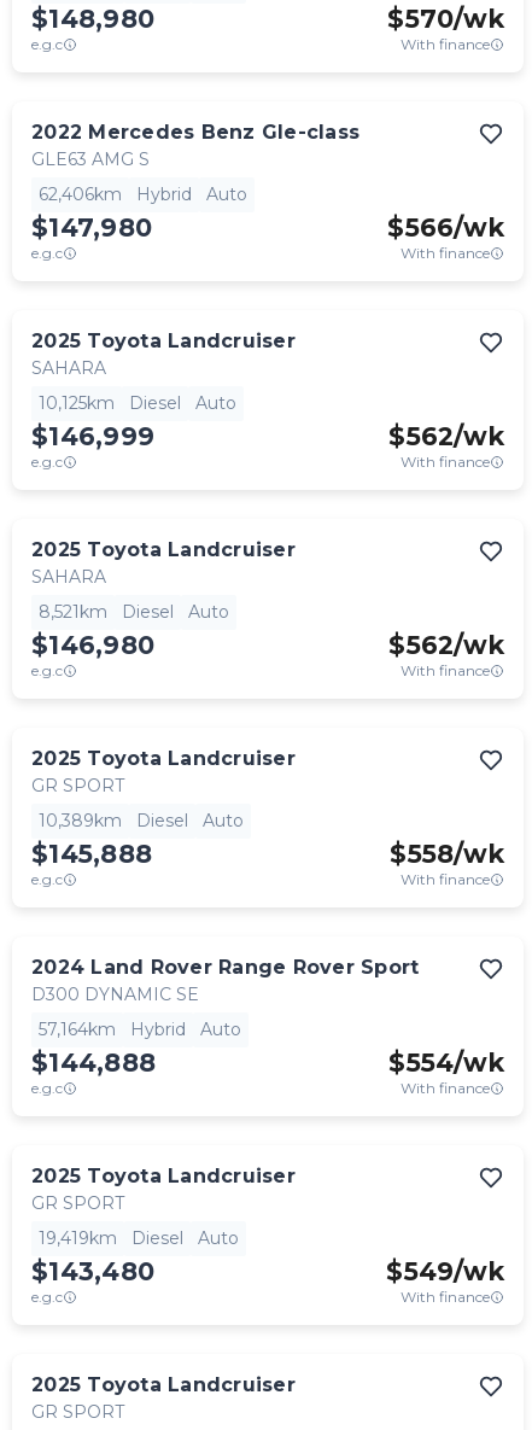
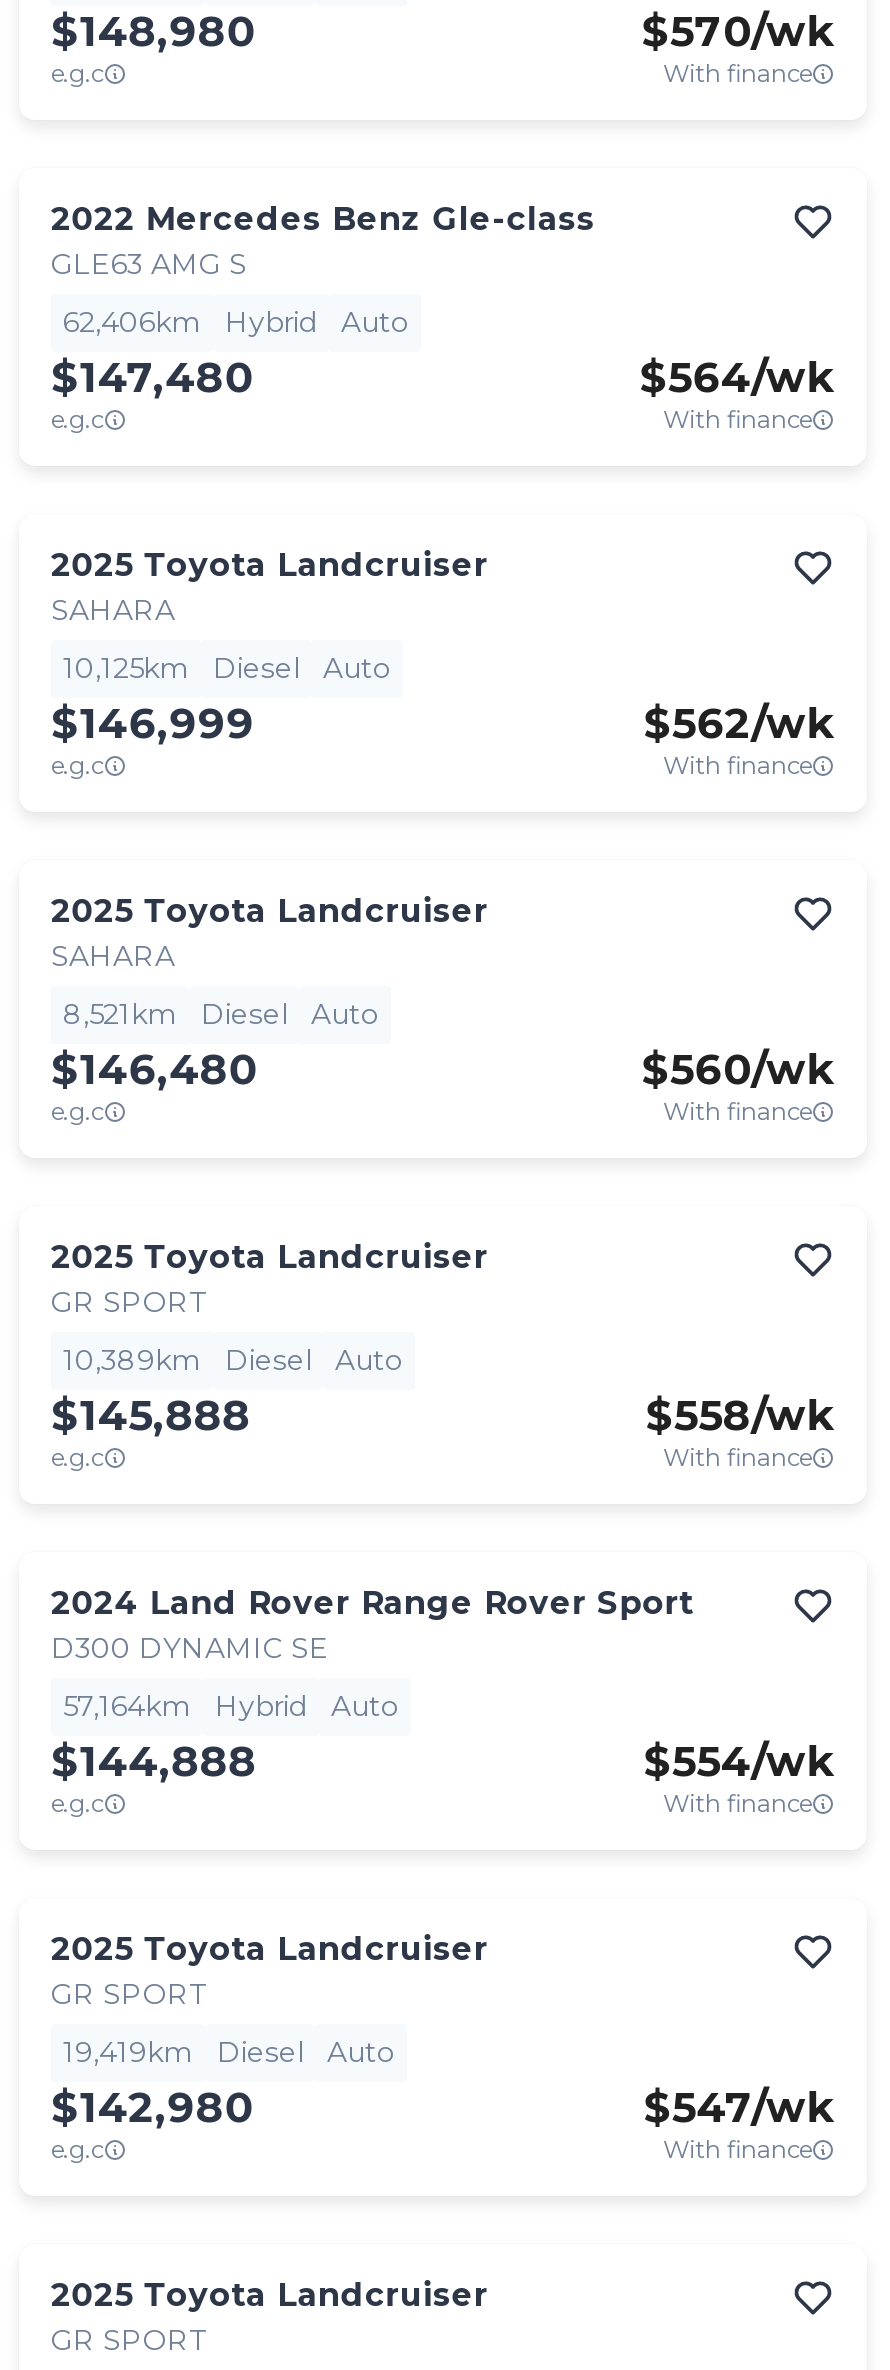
- $147,980
+ $147,480

- $566/wk
+ $564/wk

- $146,980
+ $146,480

- $562/wk
+ $560/wk

- $143,480
+ $142,980

- $549/wk
+ $547/wk
